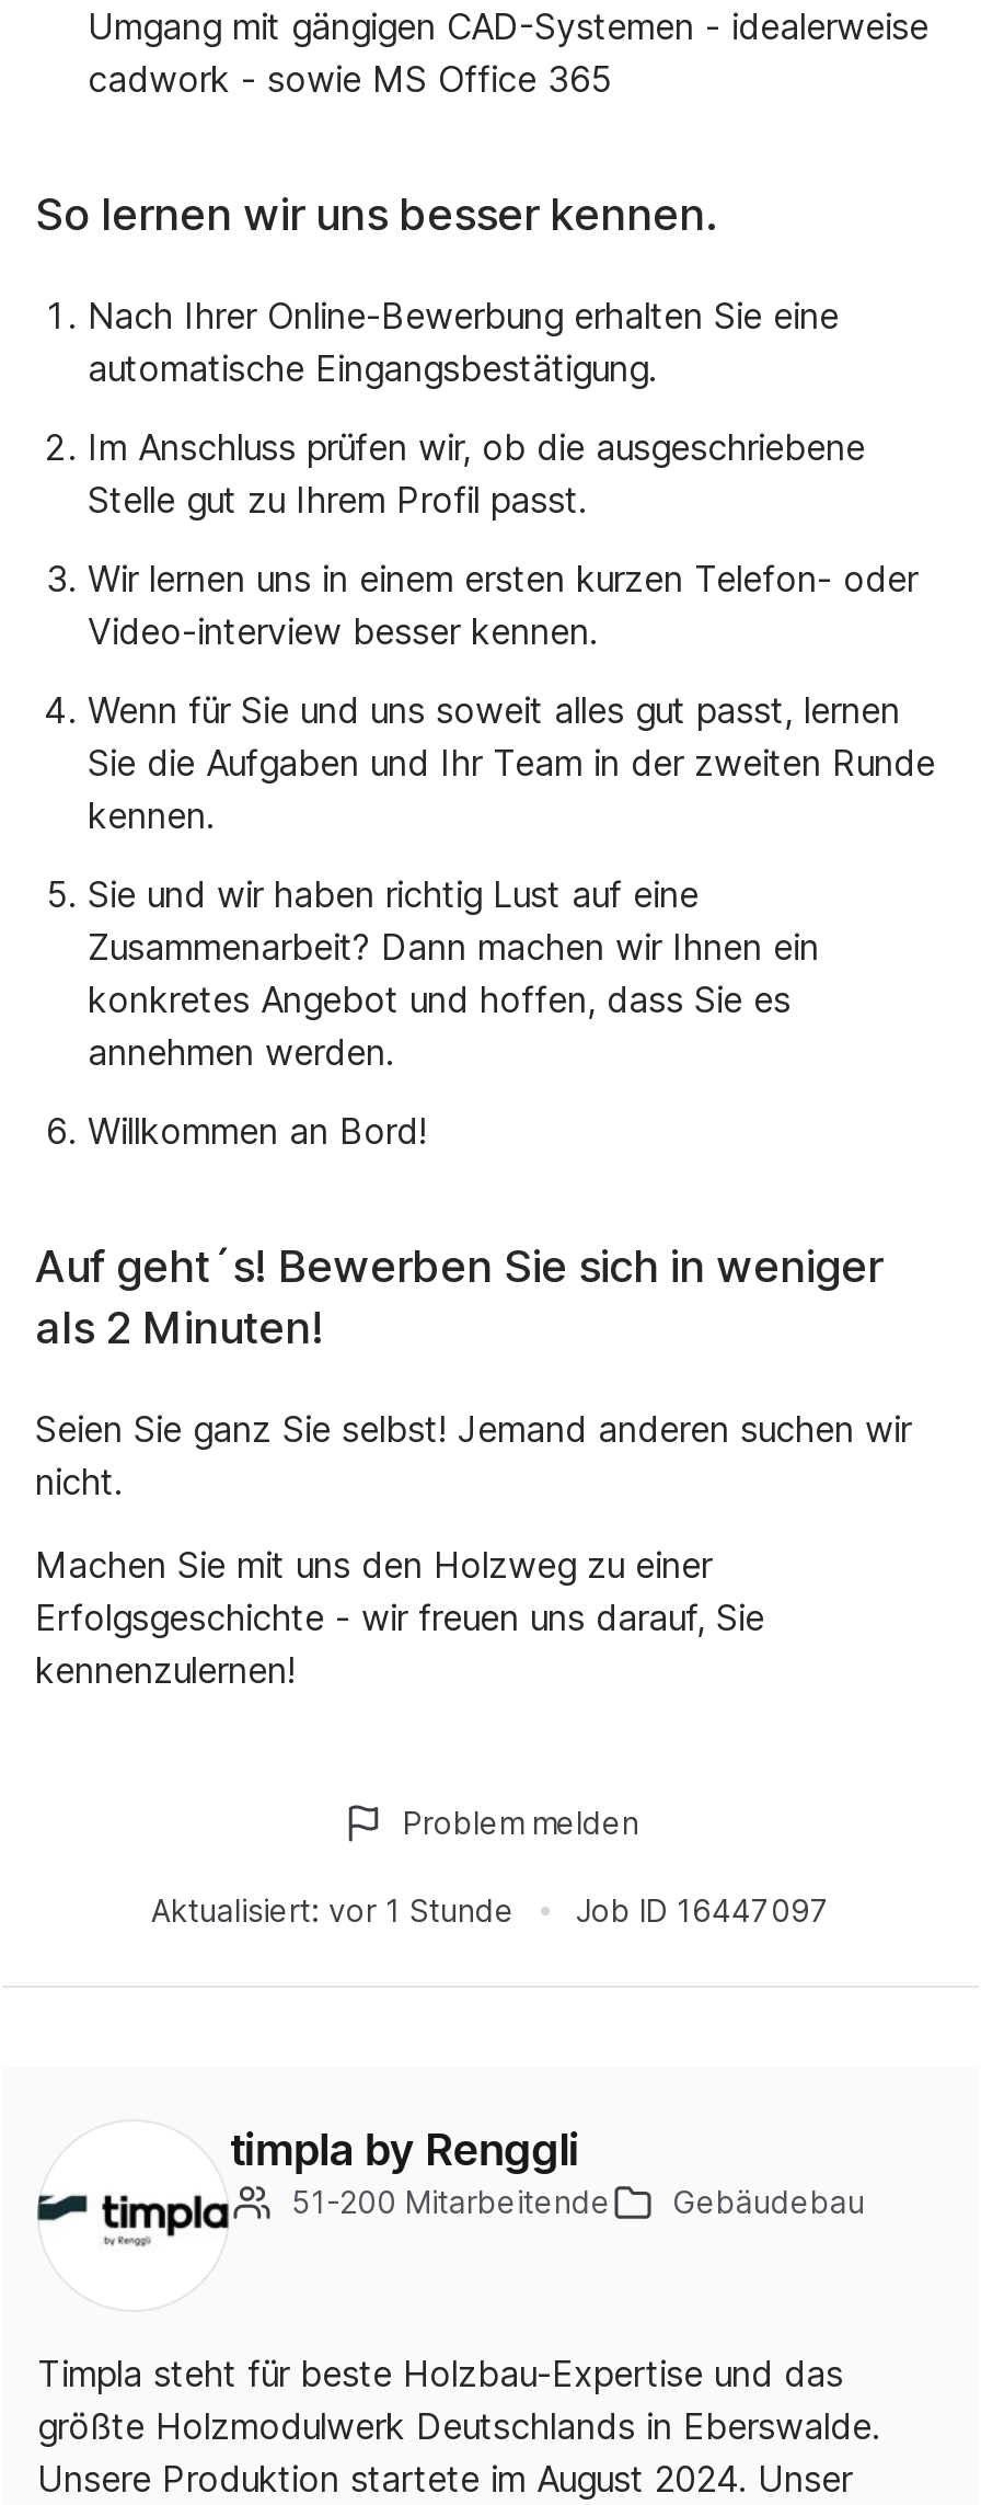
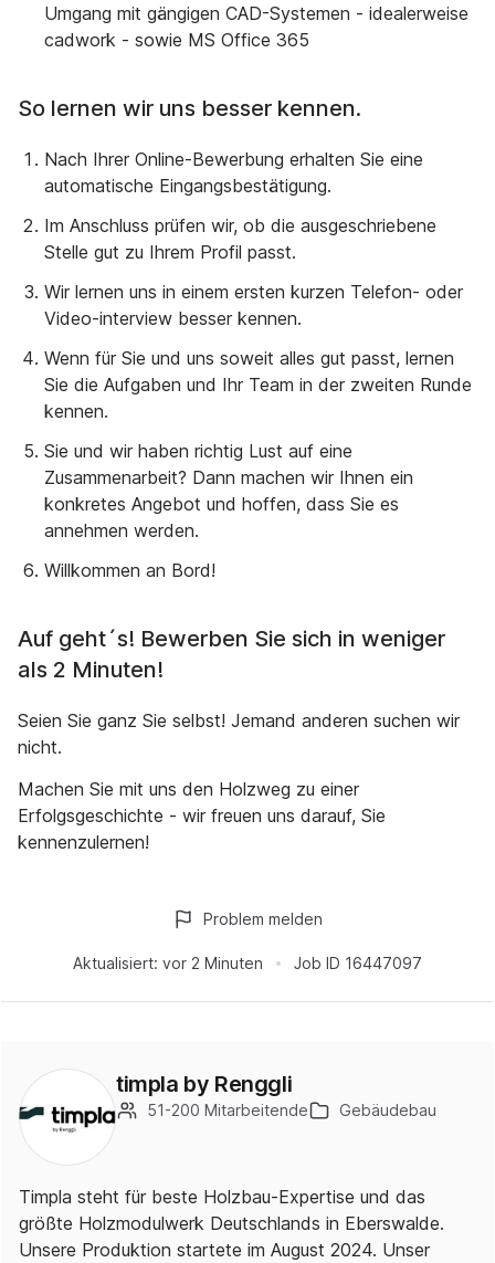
- Aktualisiert: vor 1 Stunde
+ Aktualisiert: vor 2 Minuten
